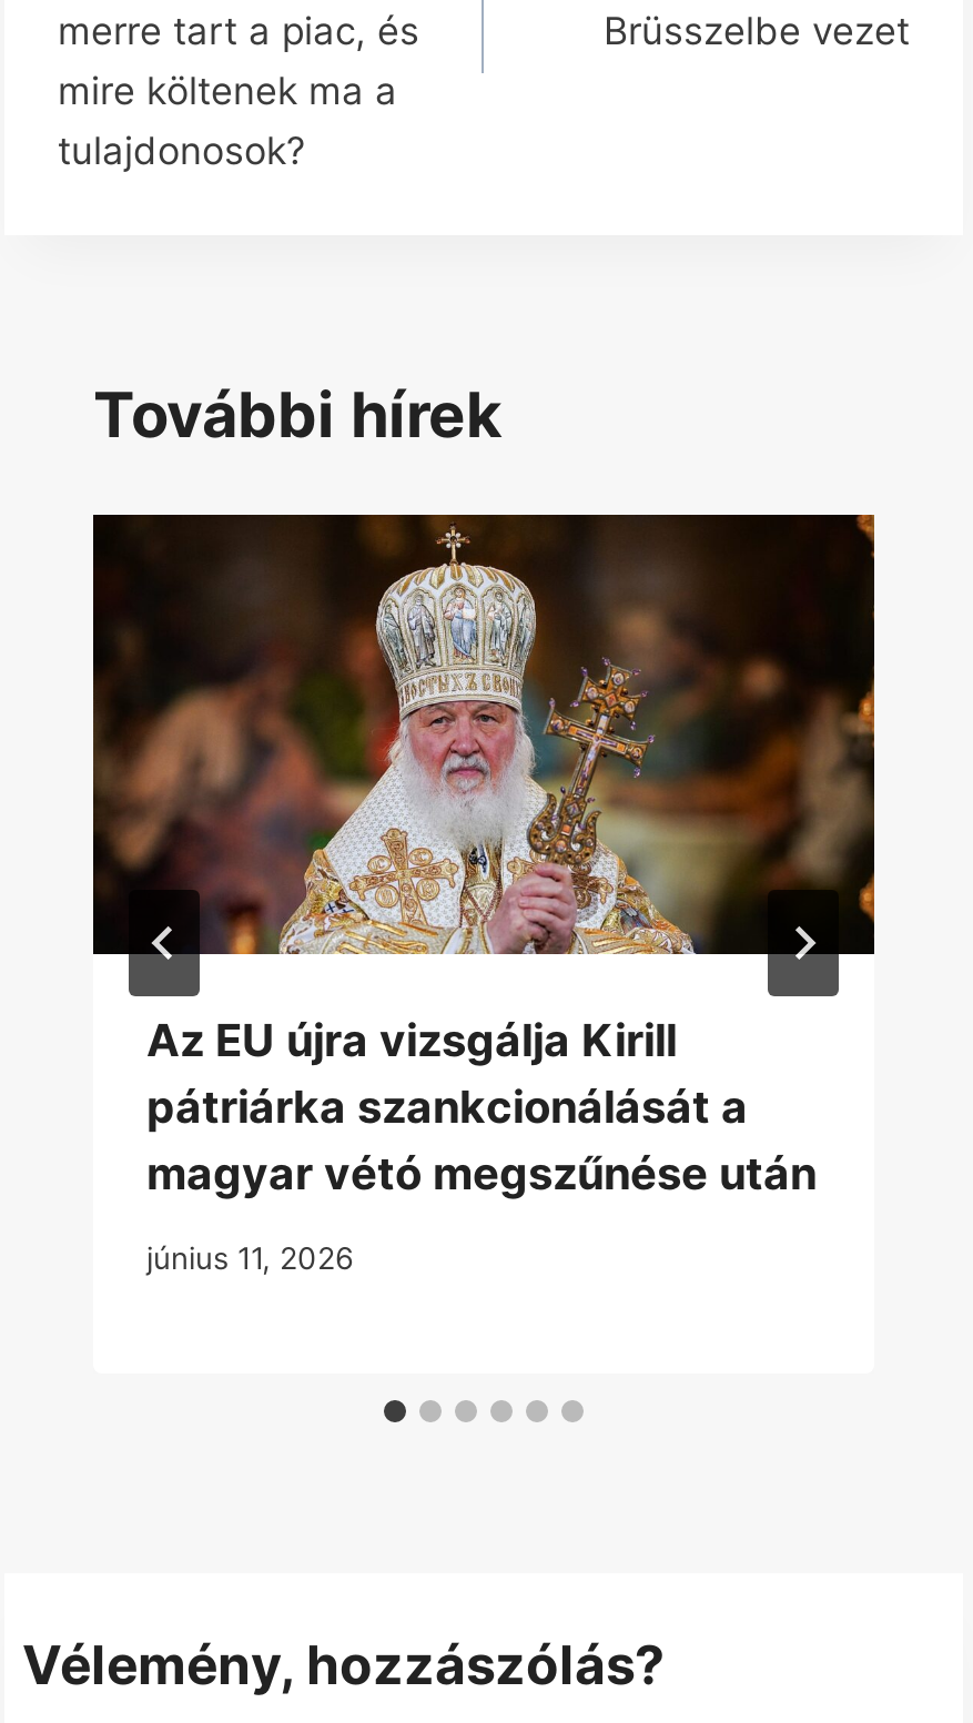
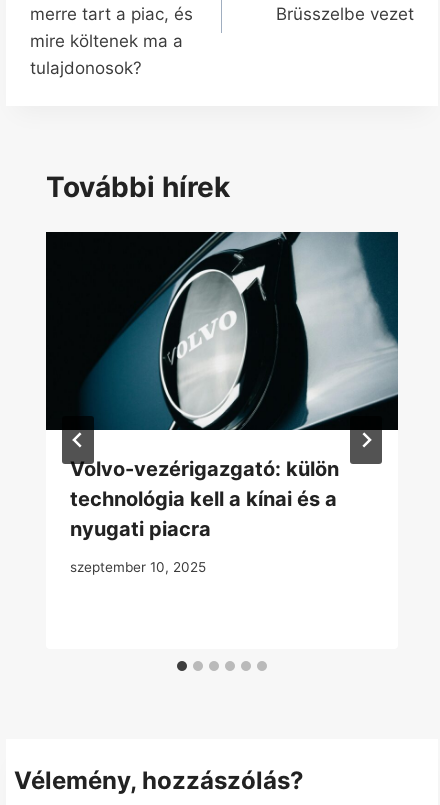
- [image]
- Az EU újra vizsgálja Kirill
- pátriárka szankcionálását a
- magyar vétó megszűnése után
+ [image]
+ Volvo-vezérigazgató: külön
+ technológia kell a kínai és a
+ nyugati piacra

- június 11, 2026
+ szeptember 10, 2025
